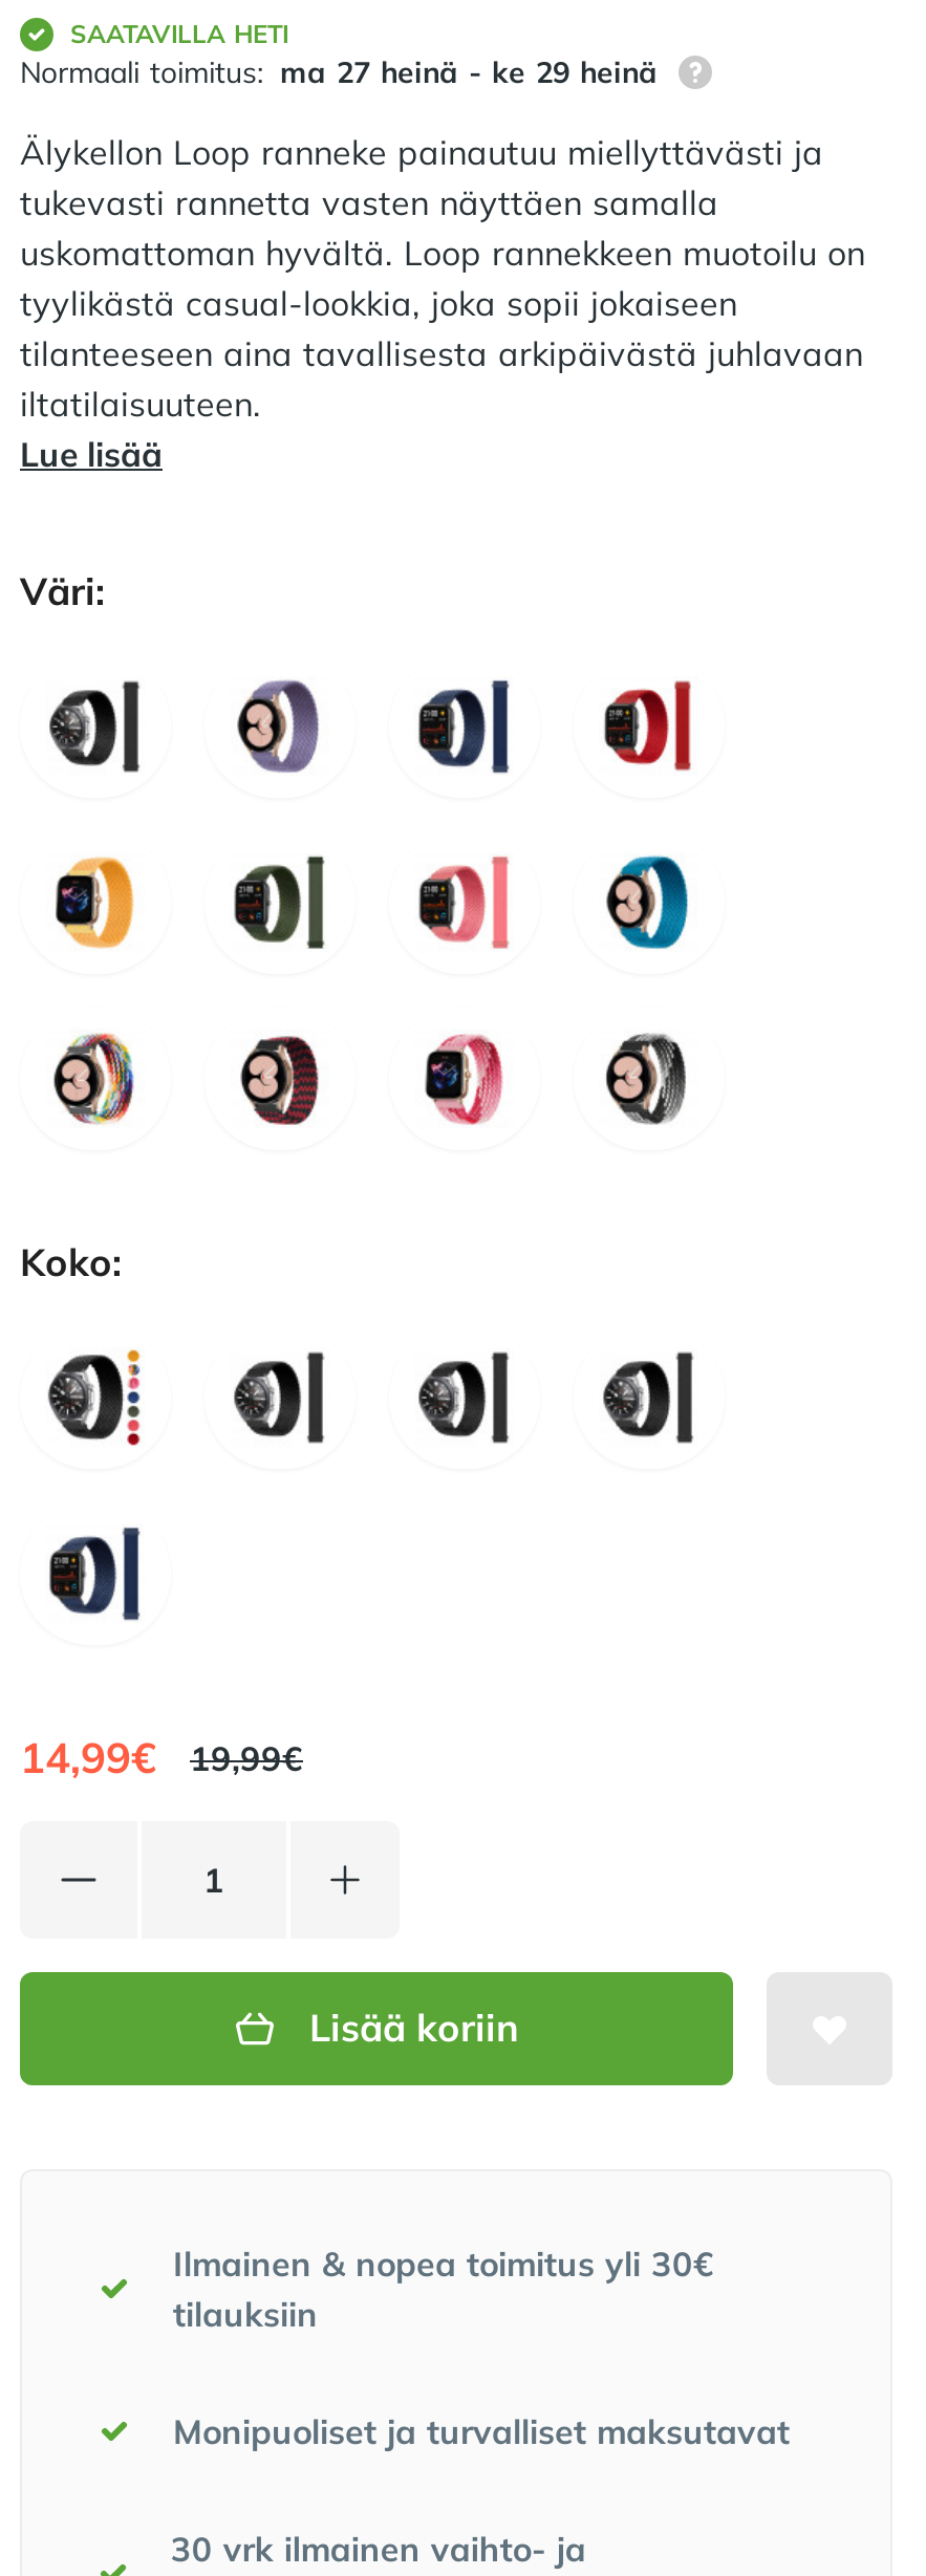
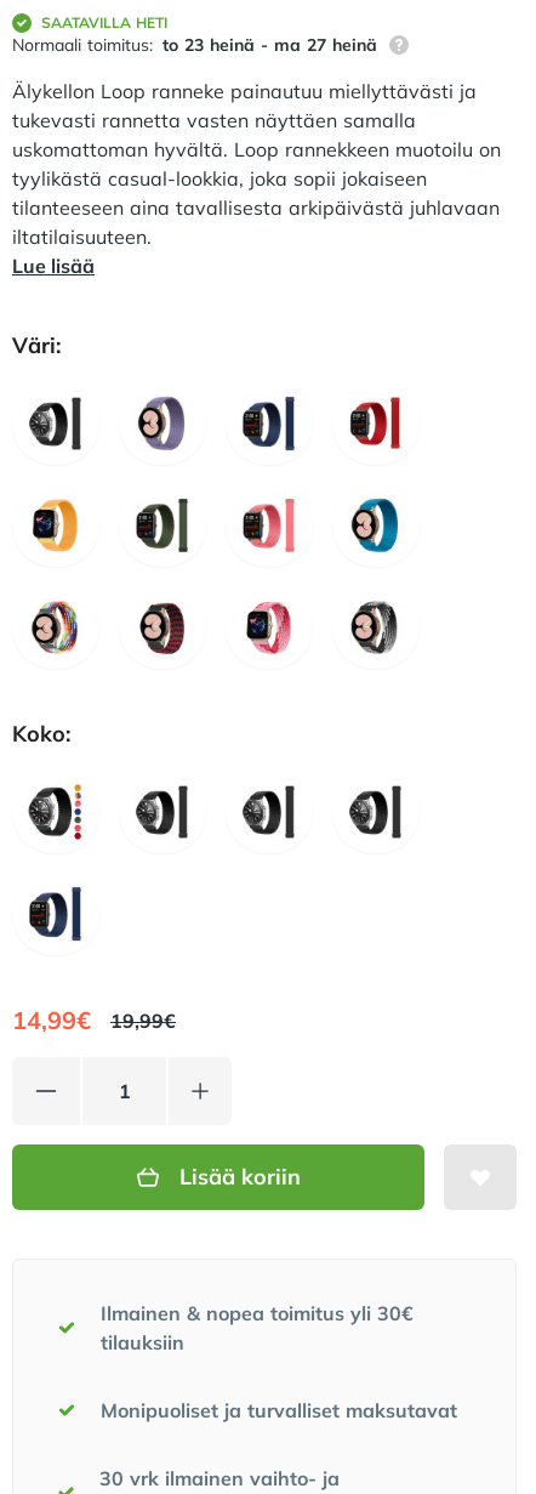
- Normaali toimitus: ma 27 heinä - ke 29 heinä
+ Normaali toimitus: to 23 heinä - ma 27 heinä
